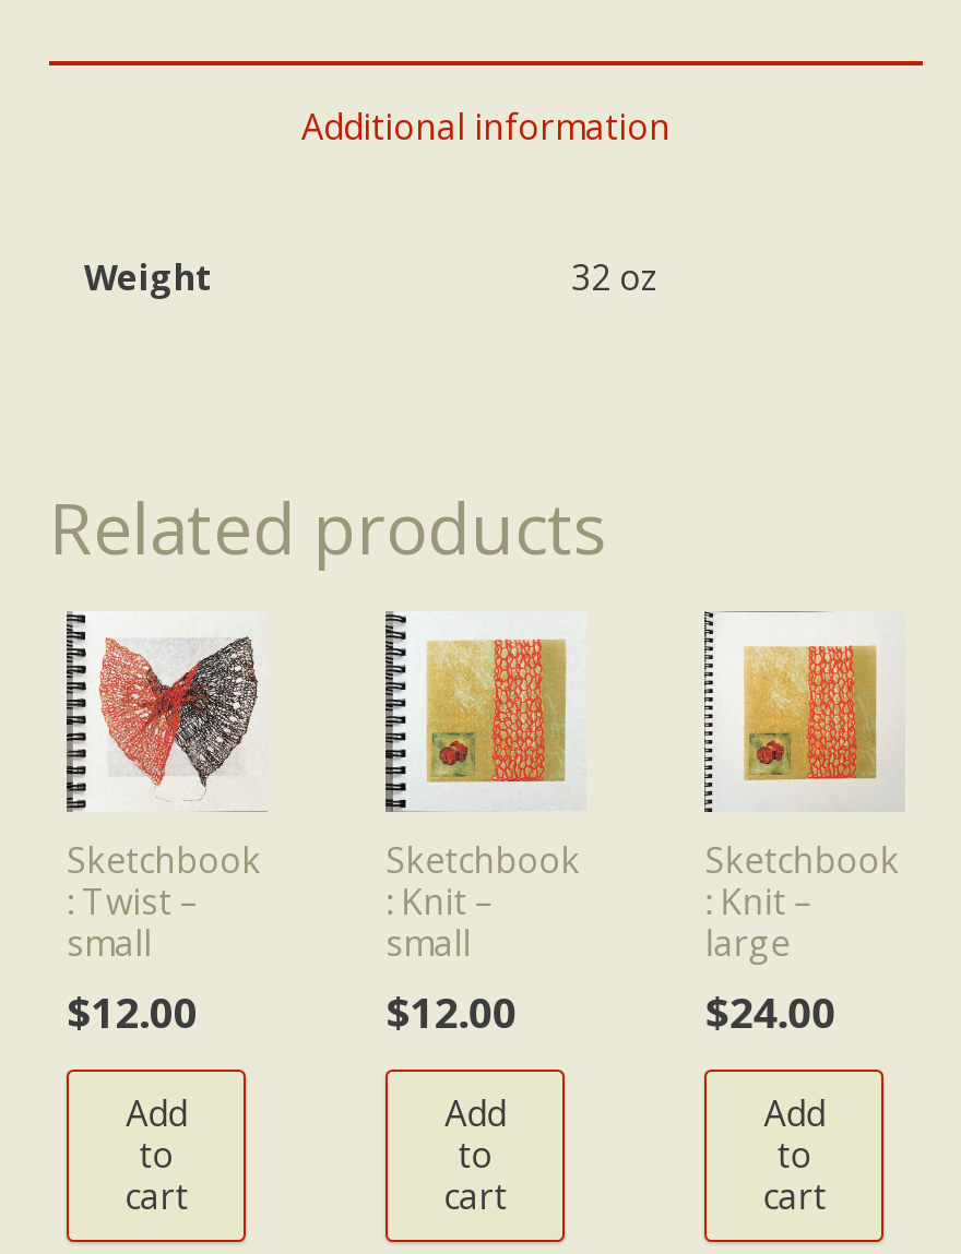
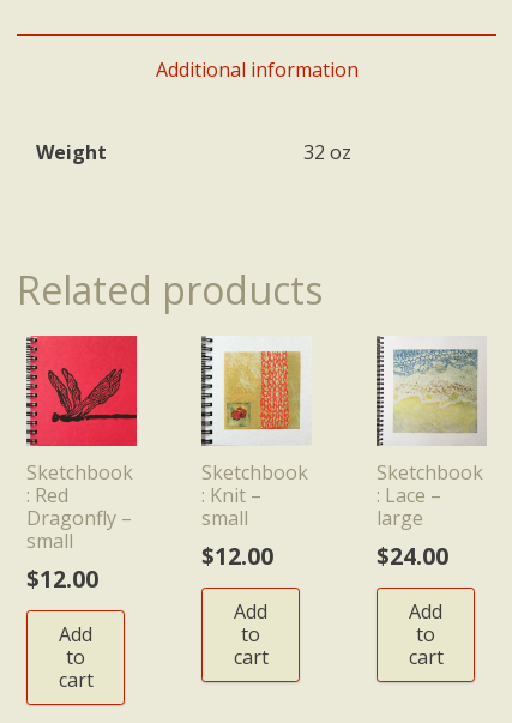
- [image]
- : Twist –
+ [image]
+ : Red
+ Dragonfly –

- [image]
- : Knit –
+ [image]
+ : Lace –
